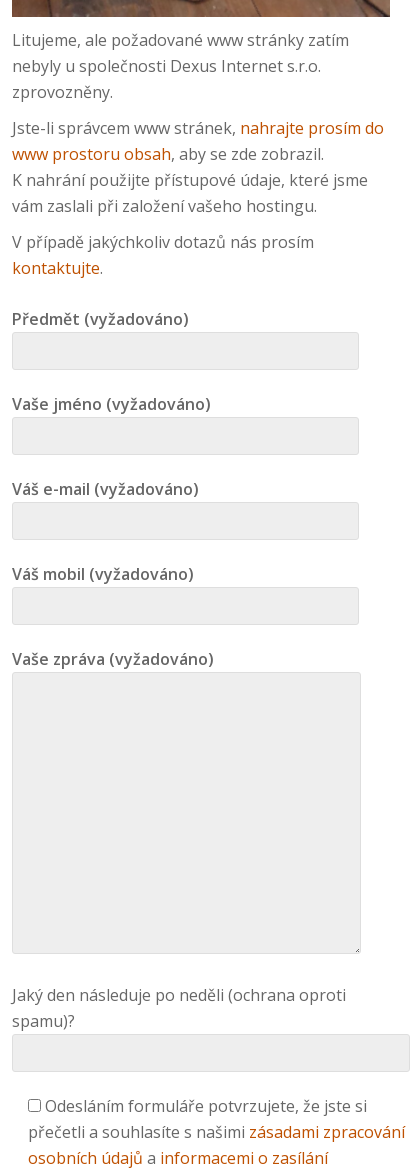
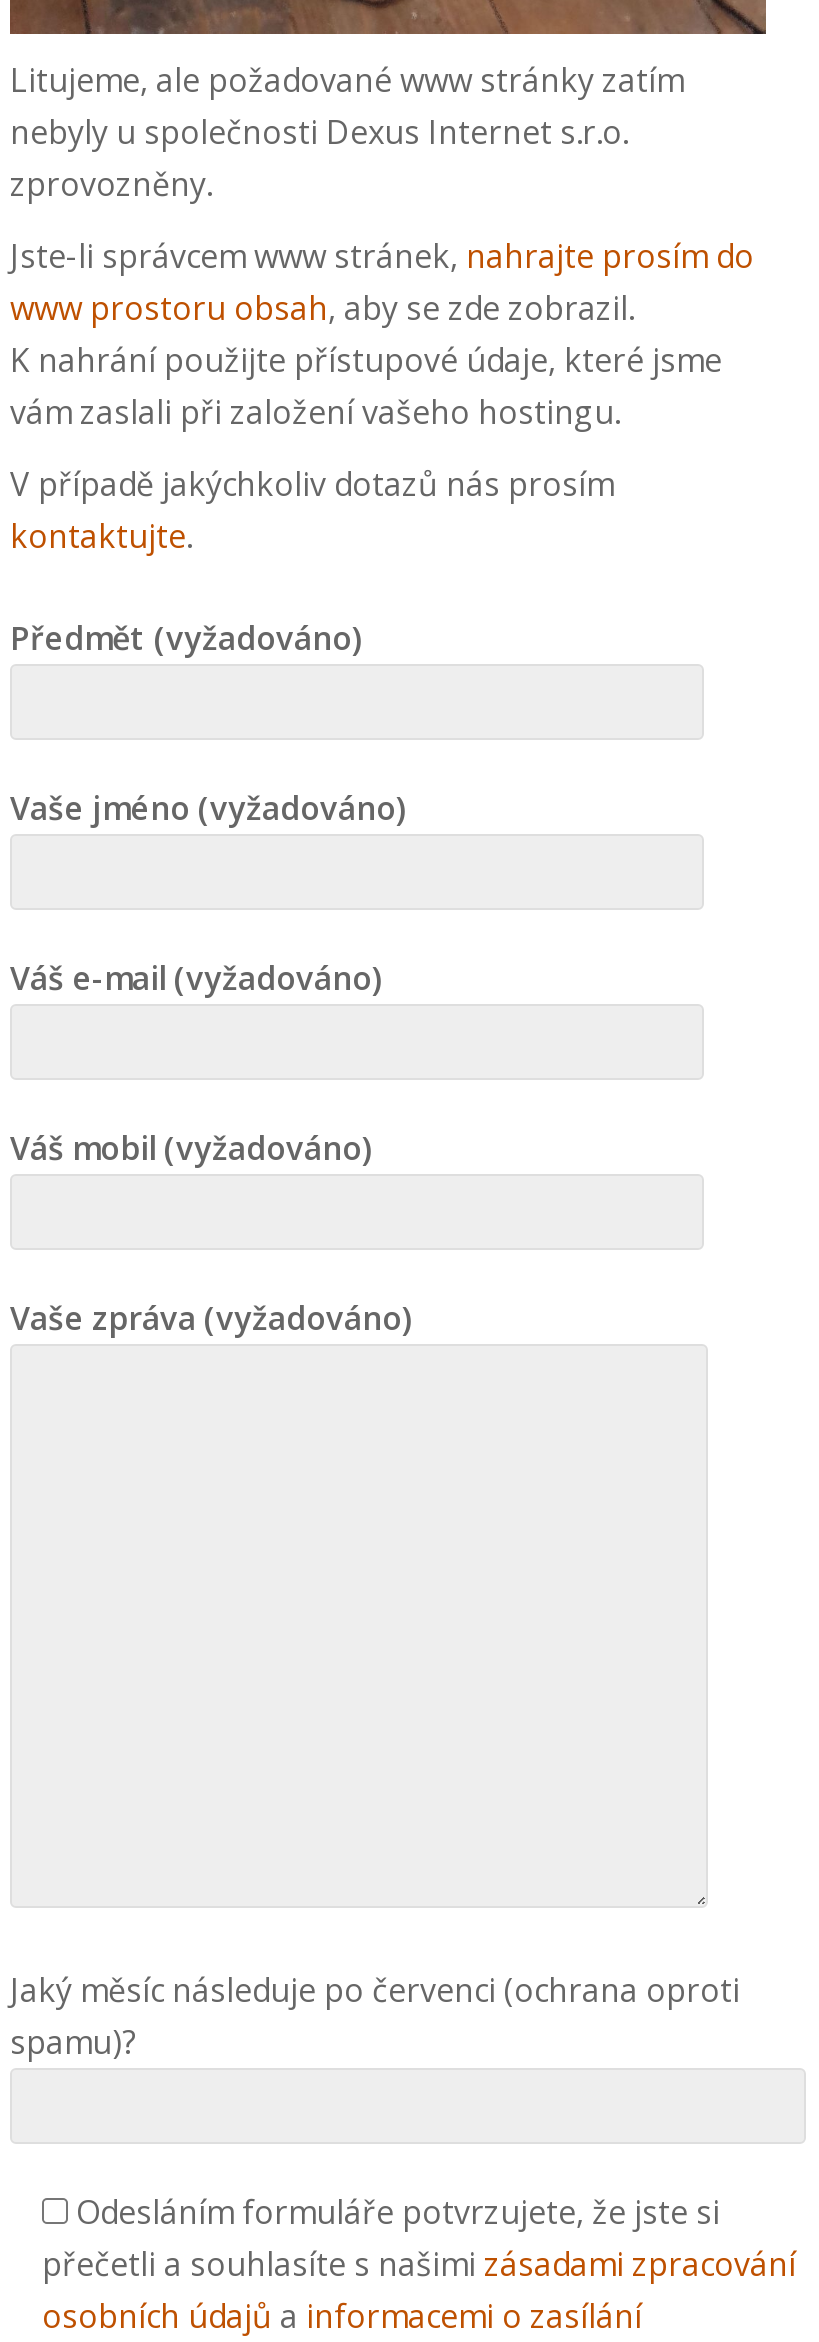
- Jaký den následuje po neděli (ochrana oproti
+ Jaký měsíc následuje po červenci (ochrana oproti
